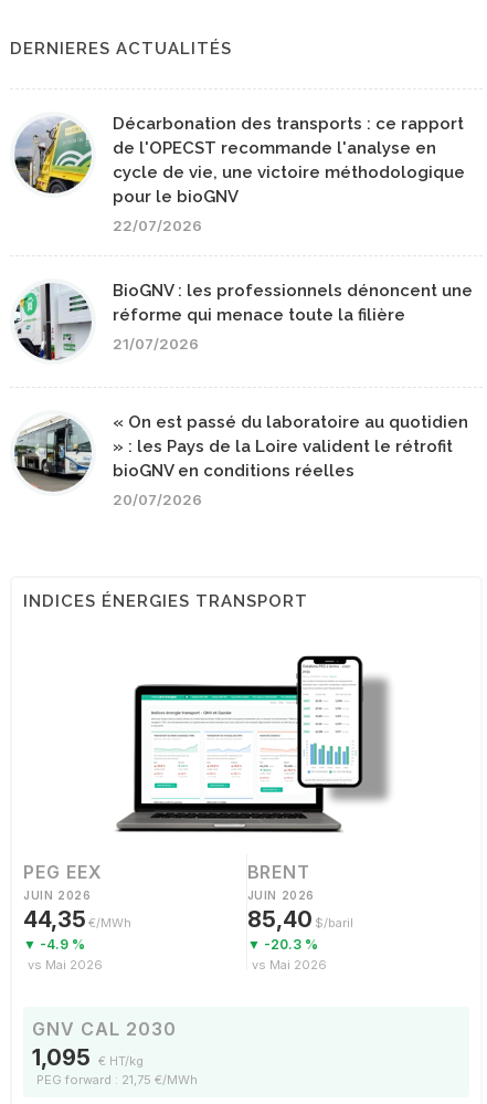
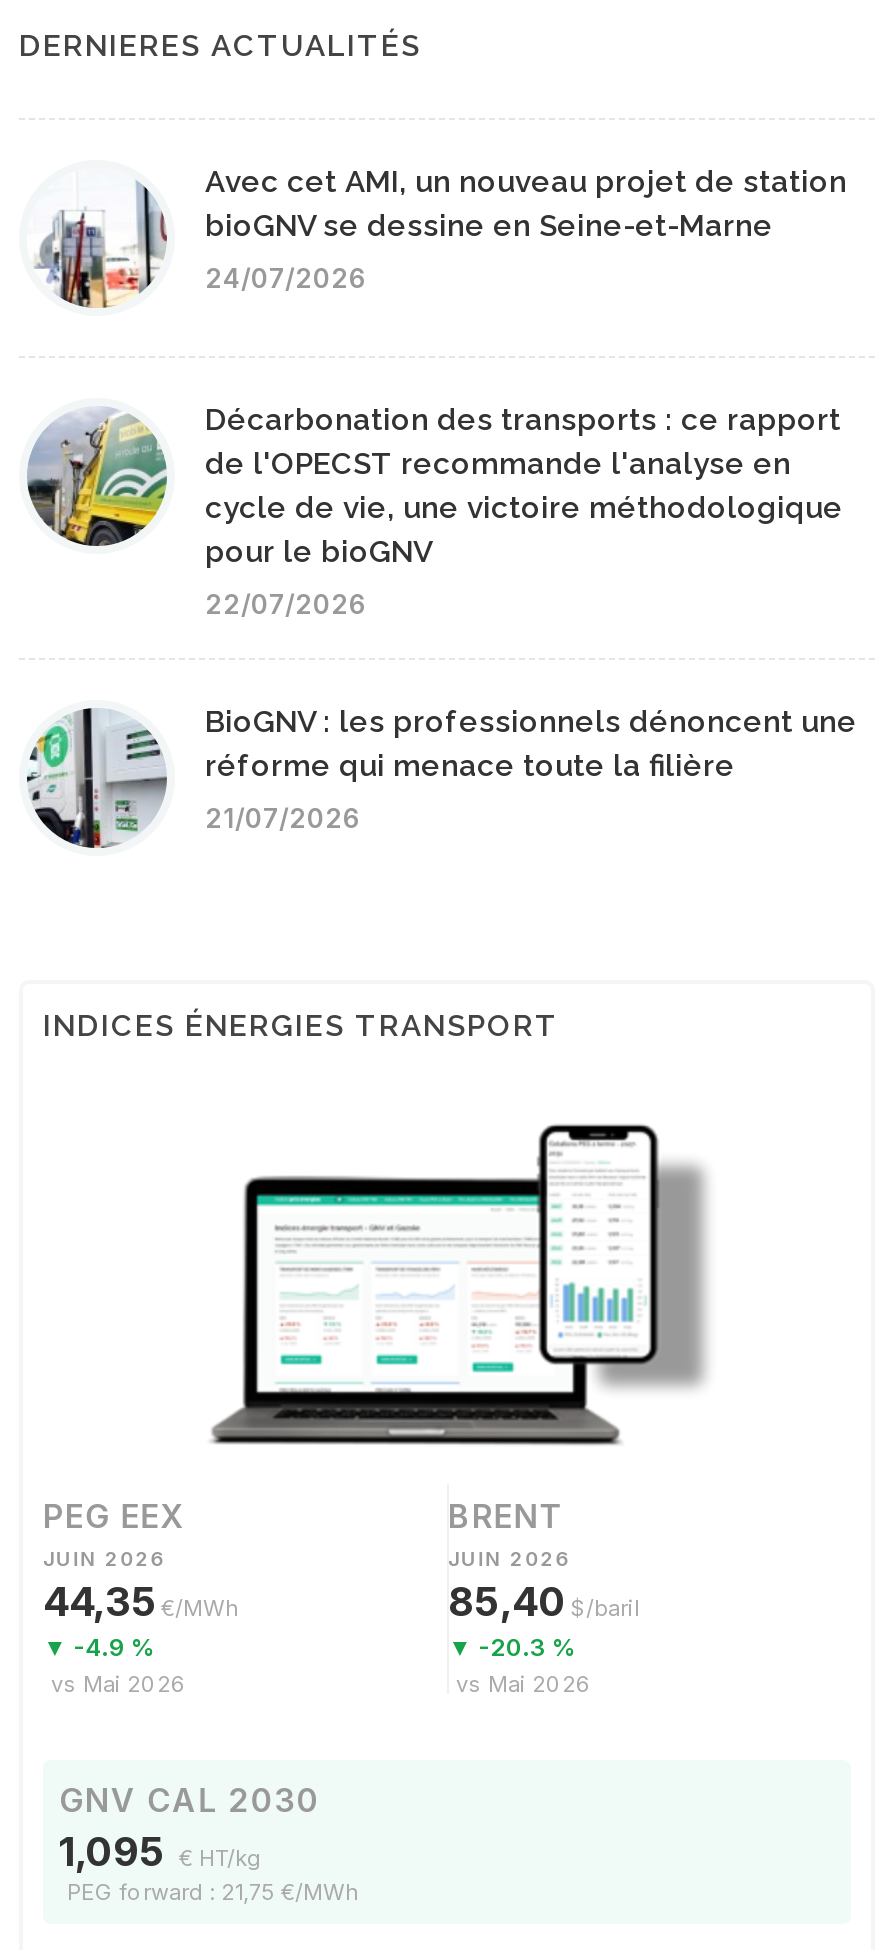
+ [image]
+ Avec cet AMI, un nouveau projet de station
+ bioGNV se dessine en Seine-et-Marne
+ 24/07/2026

moved down: [image] | Décarbonation des transports : ce rapport | de l'OPECST recommande l'analyse en | ... | réforme qui menace toute la filière | 21/07/2026

- [image]
- « On est passé du laboratoire au quotidien
- » : les Pays de la Loire valident le rétrofit
- bioGNV en conditions réelles
- 20/07/2026
